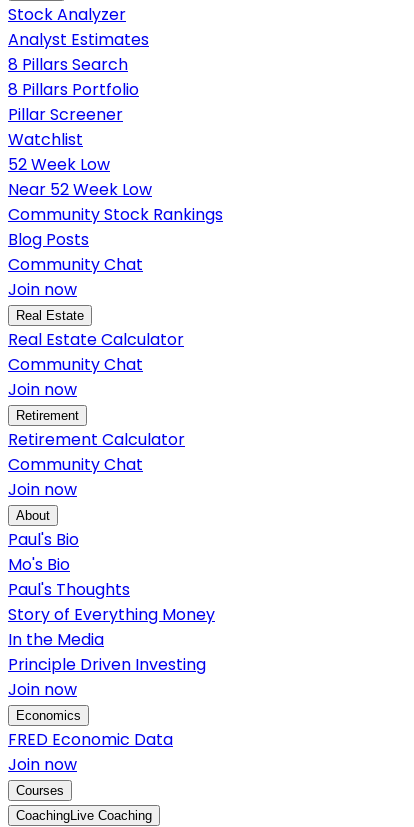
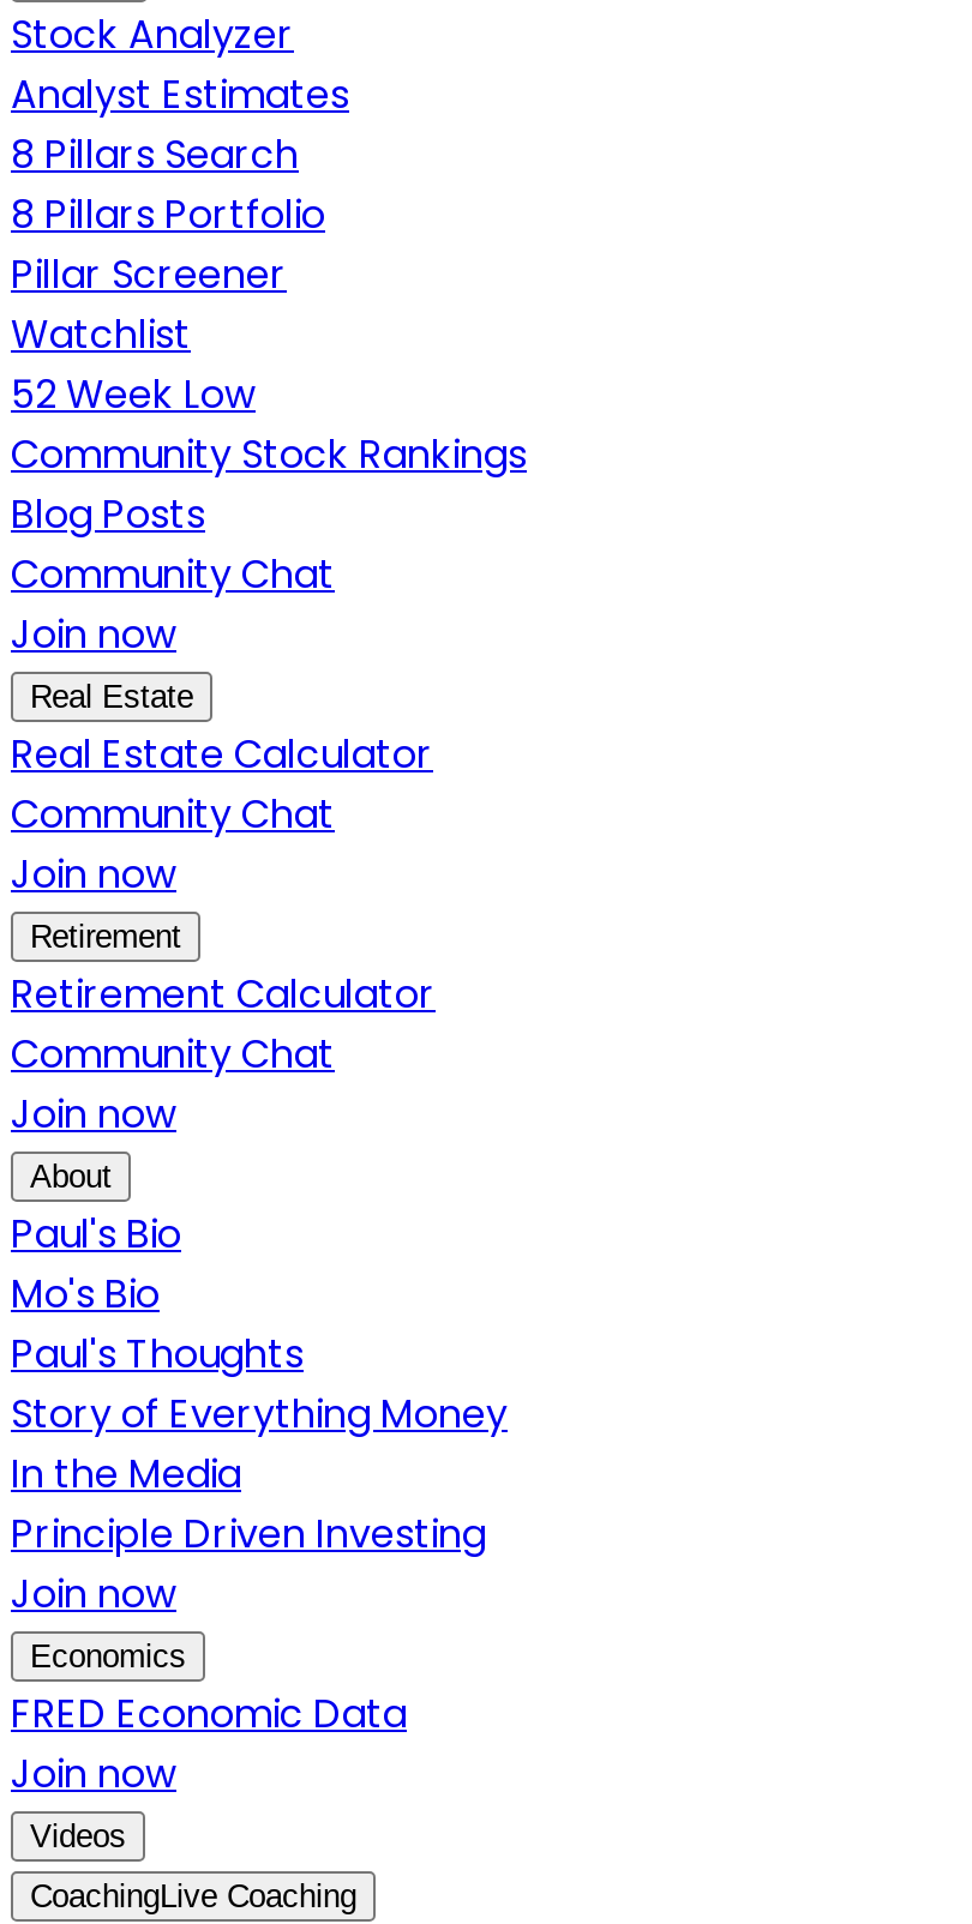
- Near 52 Week Low

- Courses
+ Videos
